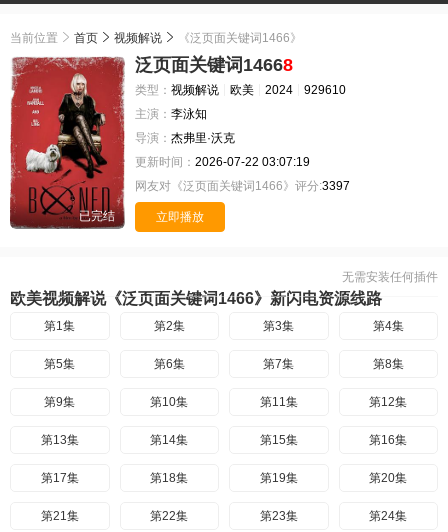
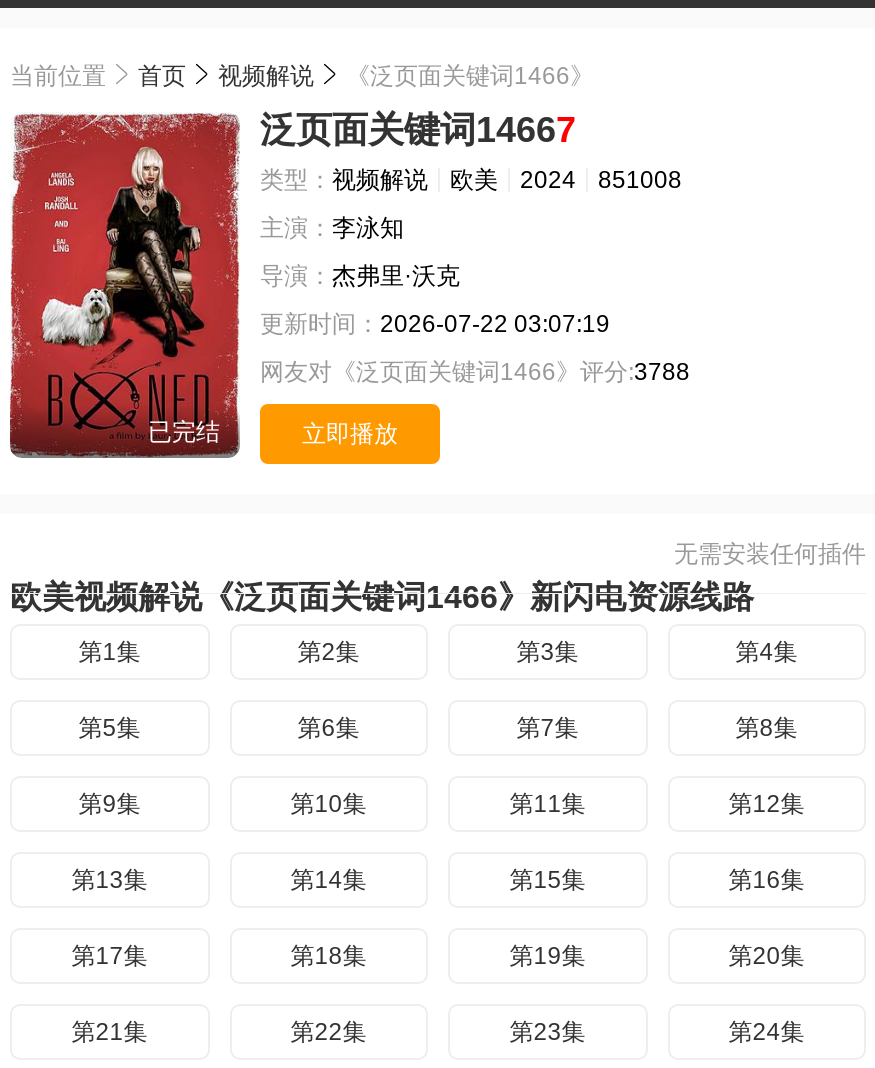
- 泛页面关键词14668
+ 泛页面关键词14667

- 类型：视频解说 欧美 2024 929610
+ 类型：视频解说 欧美 2024 851008

- 网友对《泛页面关键词1466》评分: 3397
+ 网友对《泛页面关键词1466》评分: 3788
